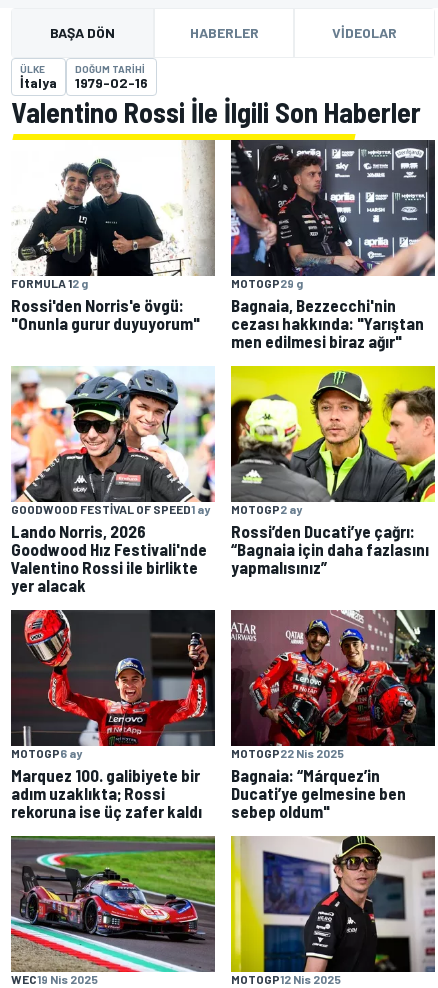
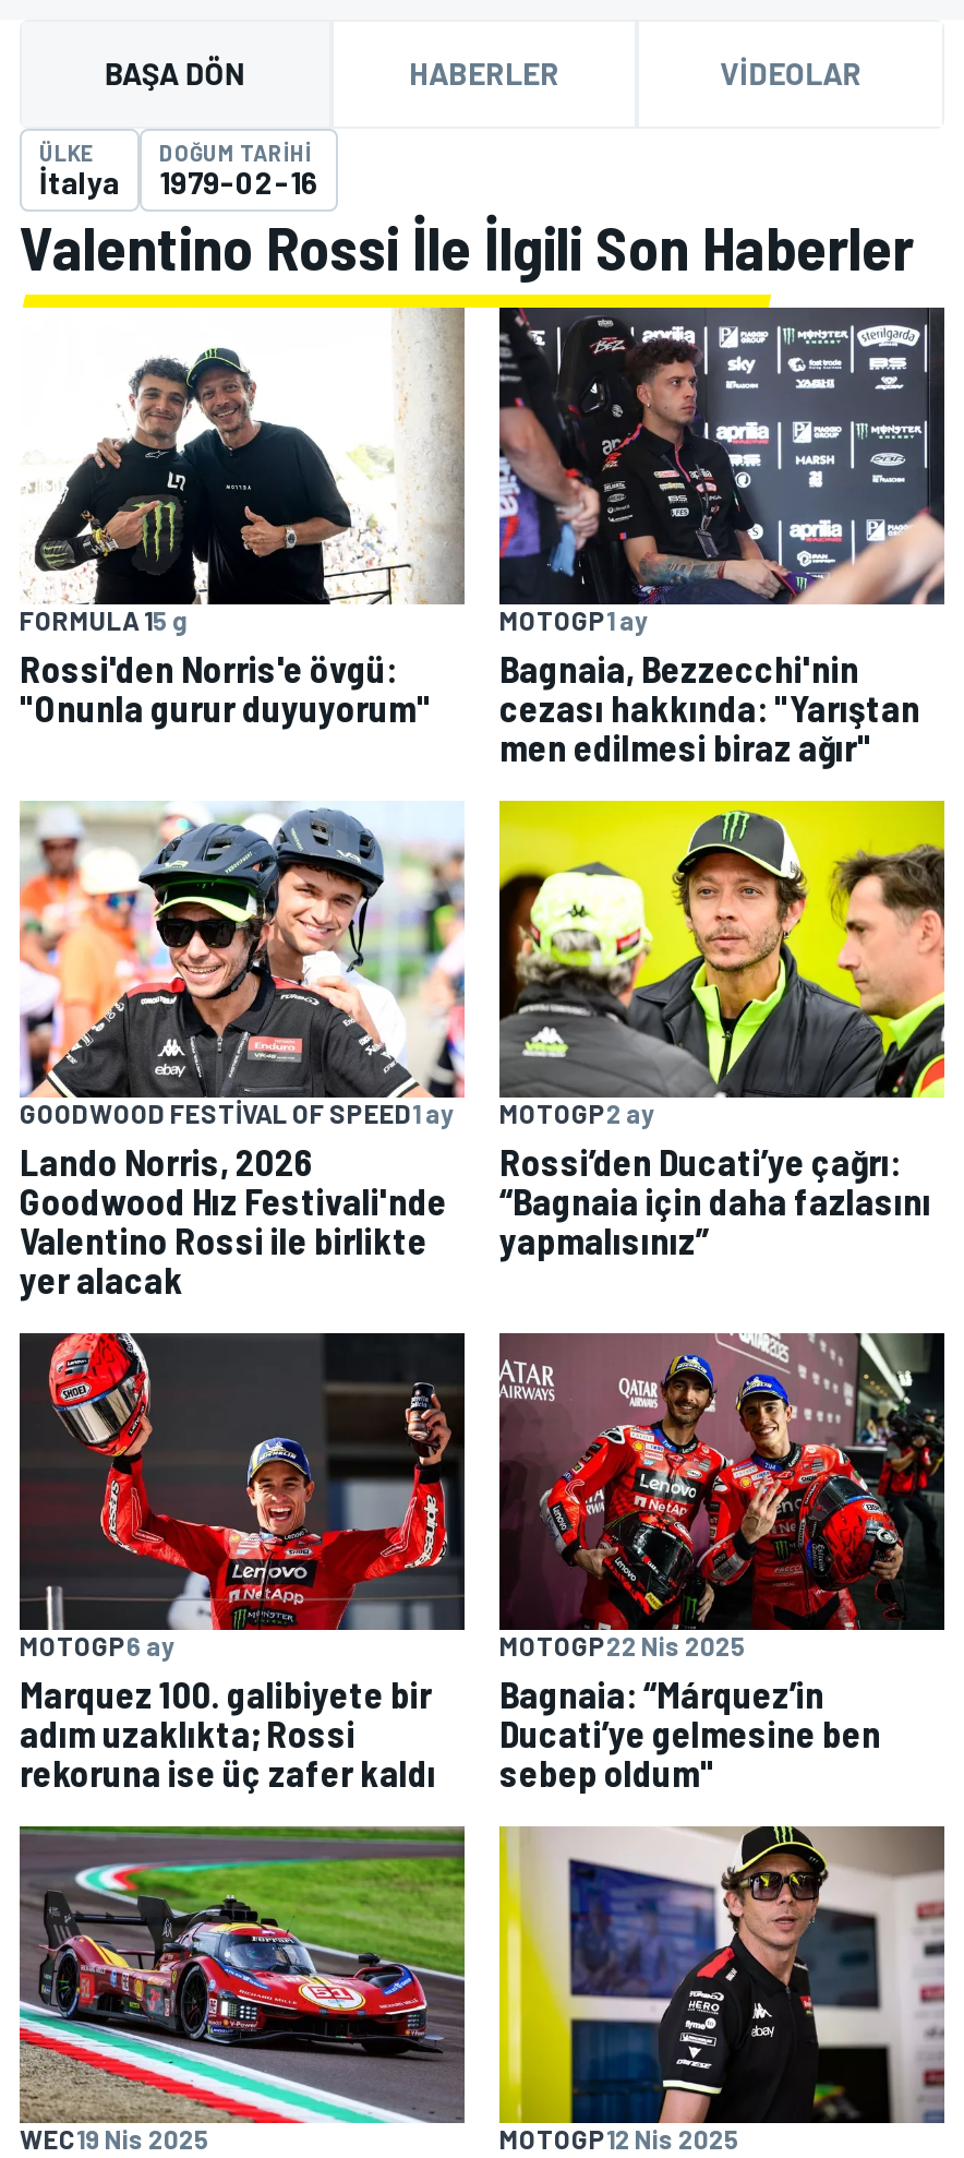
- FORMULA 12 g
+ FORMULA 15 g

- MOTOGP29 g
+ MOTOGP1 ay
